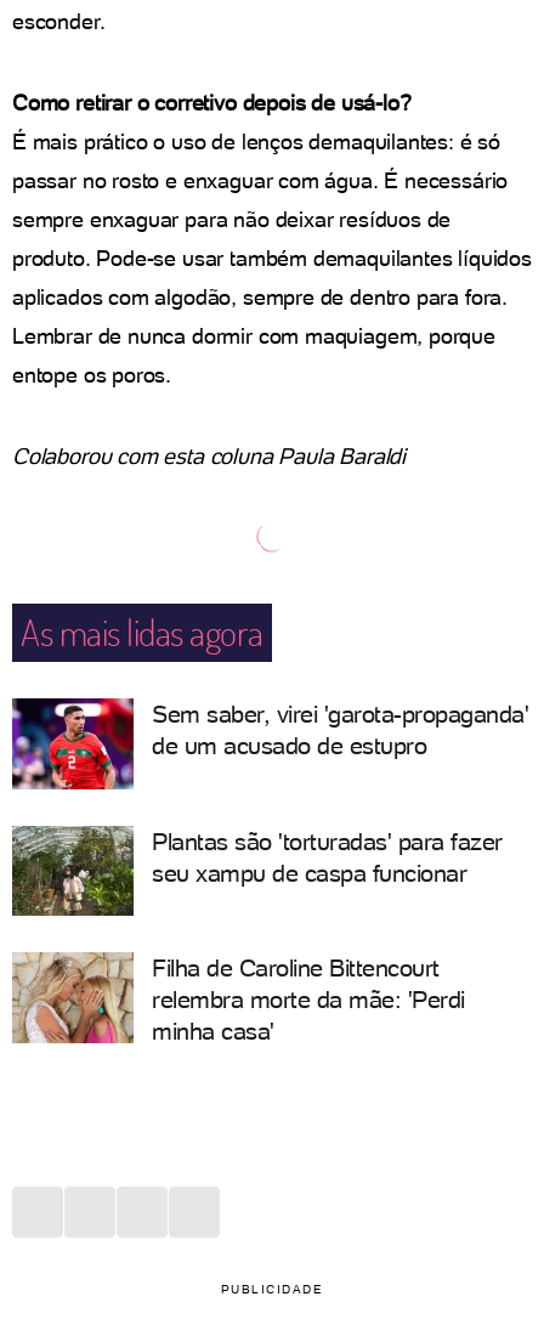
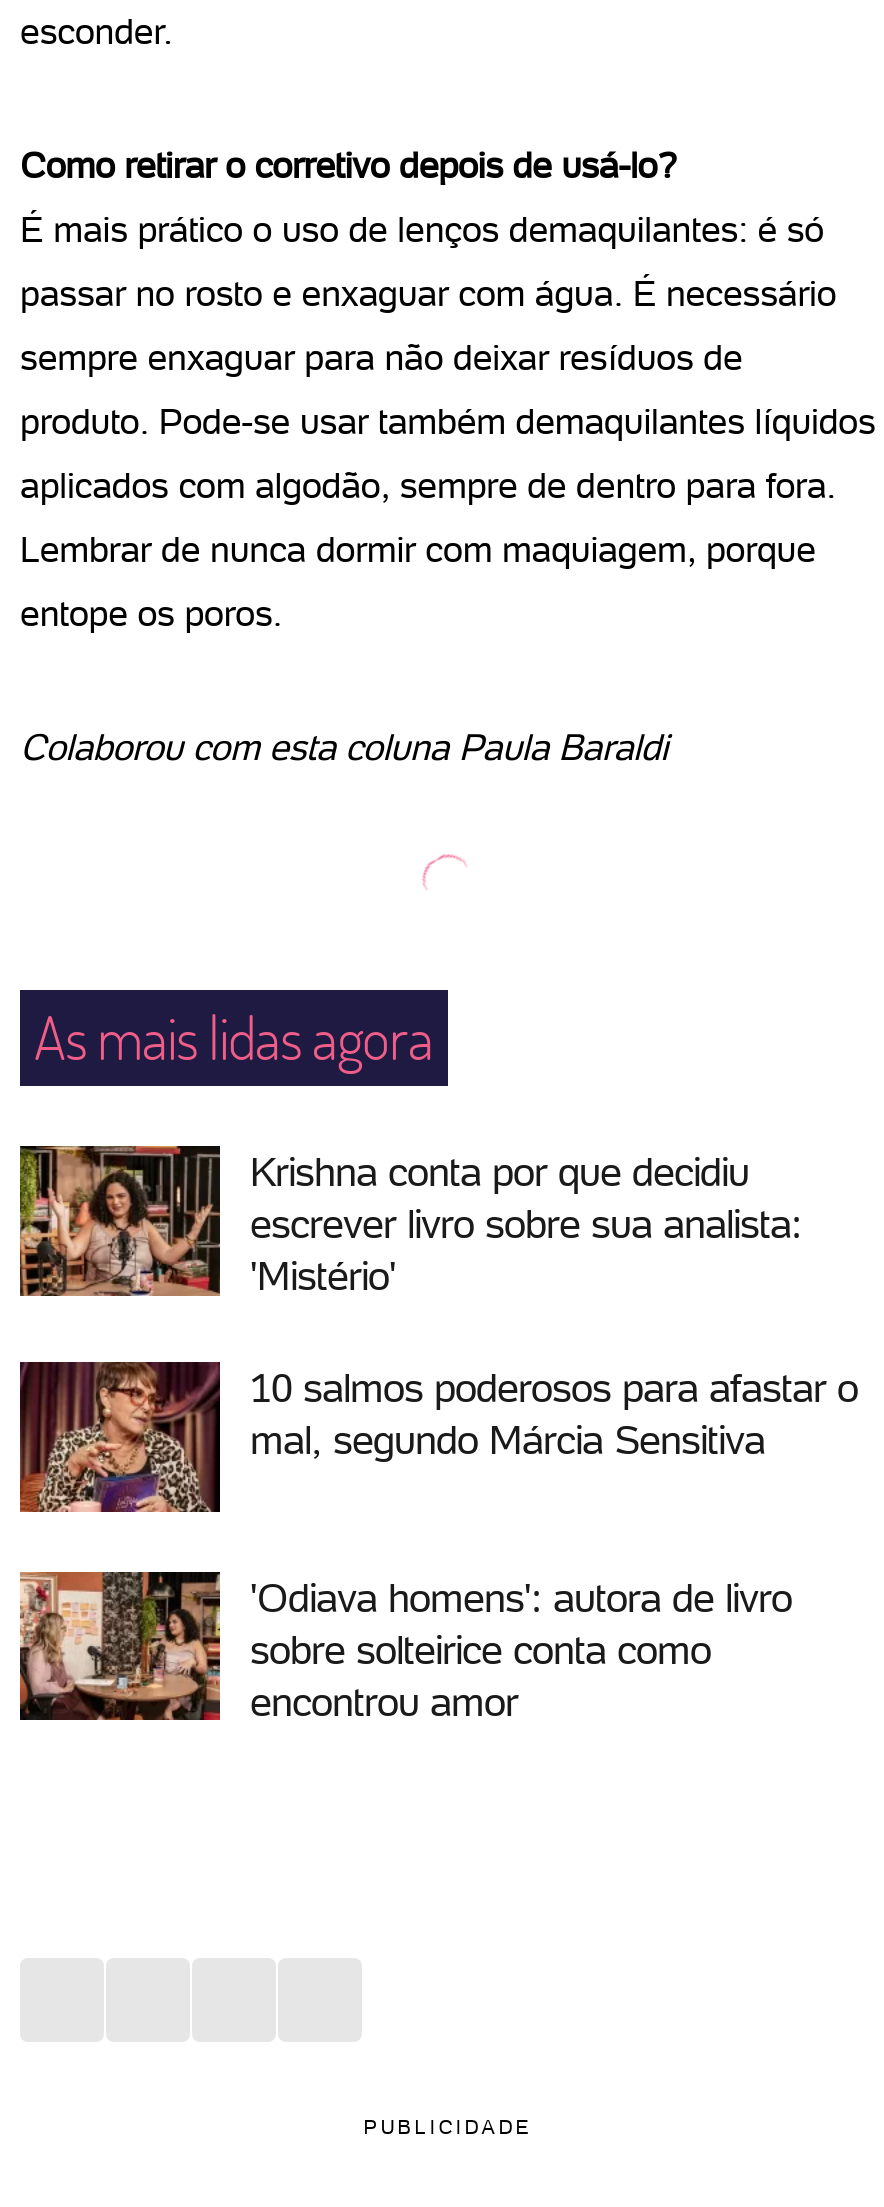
- [image]
- Sem saber, virei 'garota-propaganda'
- de um acusado de estupro
+ [image]
+ Krishna conta por que decidiu
+ escrever livro sobre sua analista:
+ 'Mistério'

- [image]
- Plantas são 'torturadas' para fazer
- seu xampu de caspa funcionar
+ [image]
+ 10 salmos poderosos para afastar o
+ mal, segundo Márcia Sensitiva

- [image]
- Filha de Caroline Bittencourt
- relembra morte da mãe: 'Perdi
- minha casa'
+ [image]
+ 'Odiava homens': autora de livro
+ sobre solteirice conta como
+ encontrou amor
